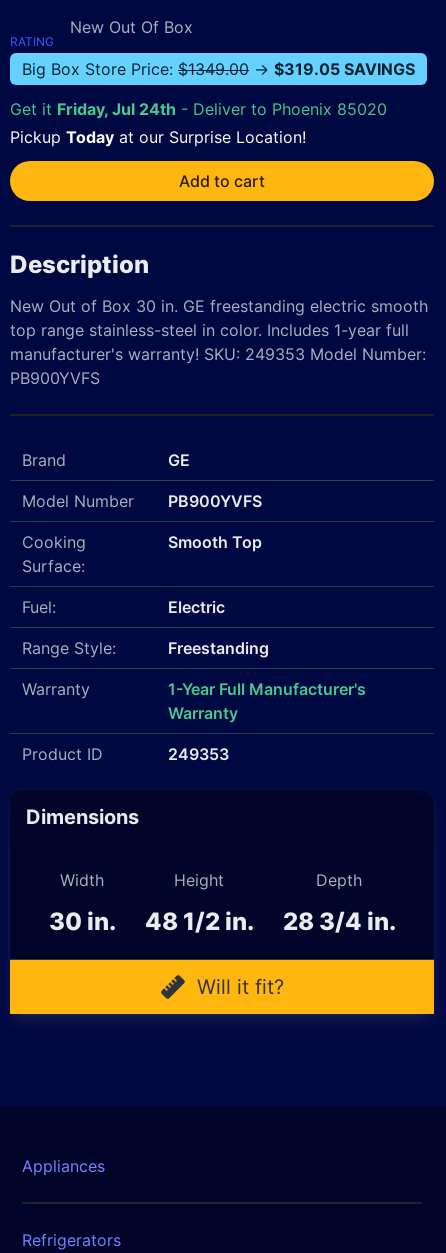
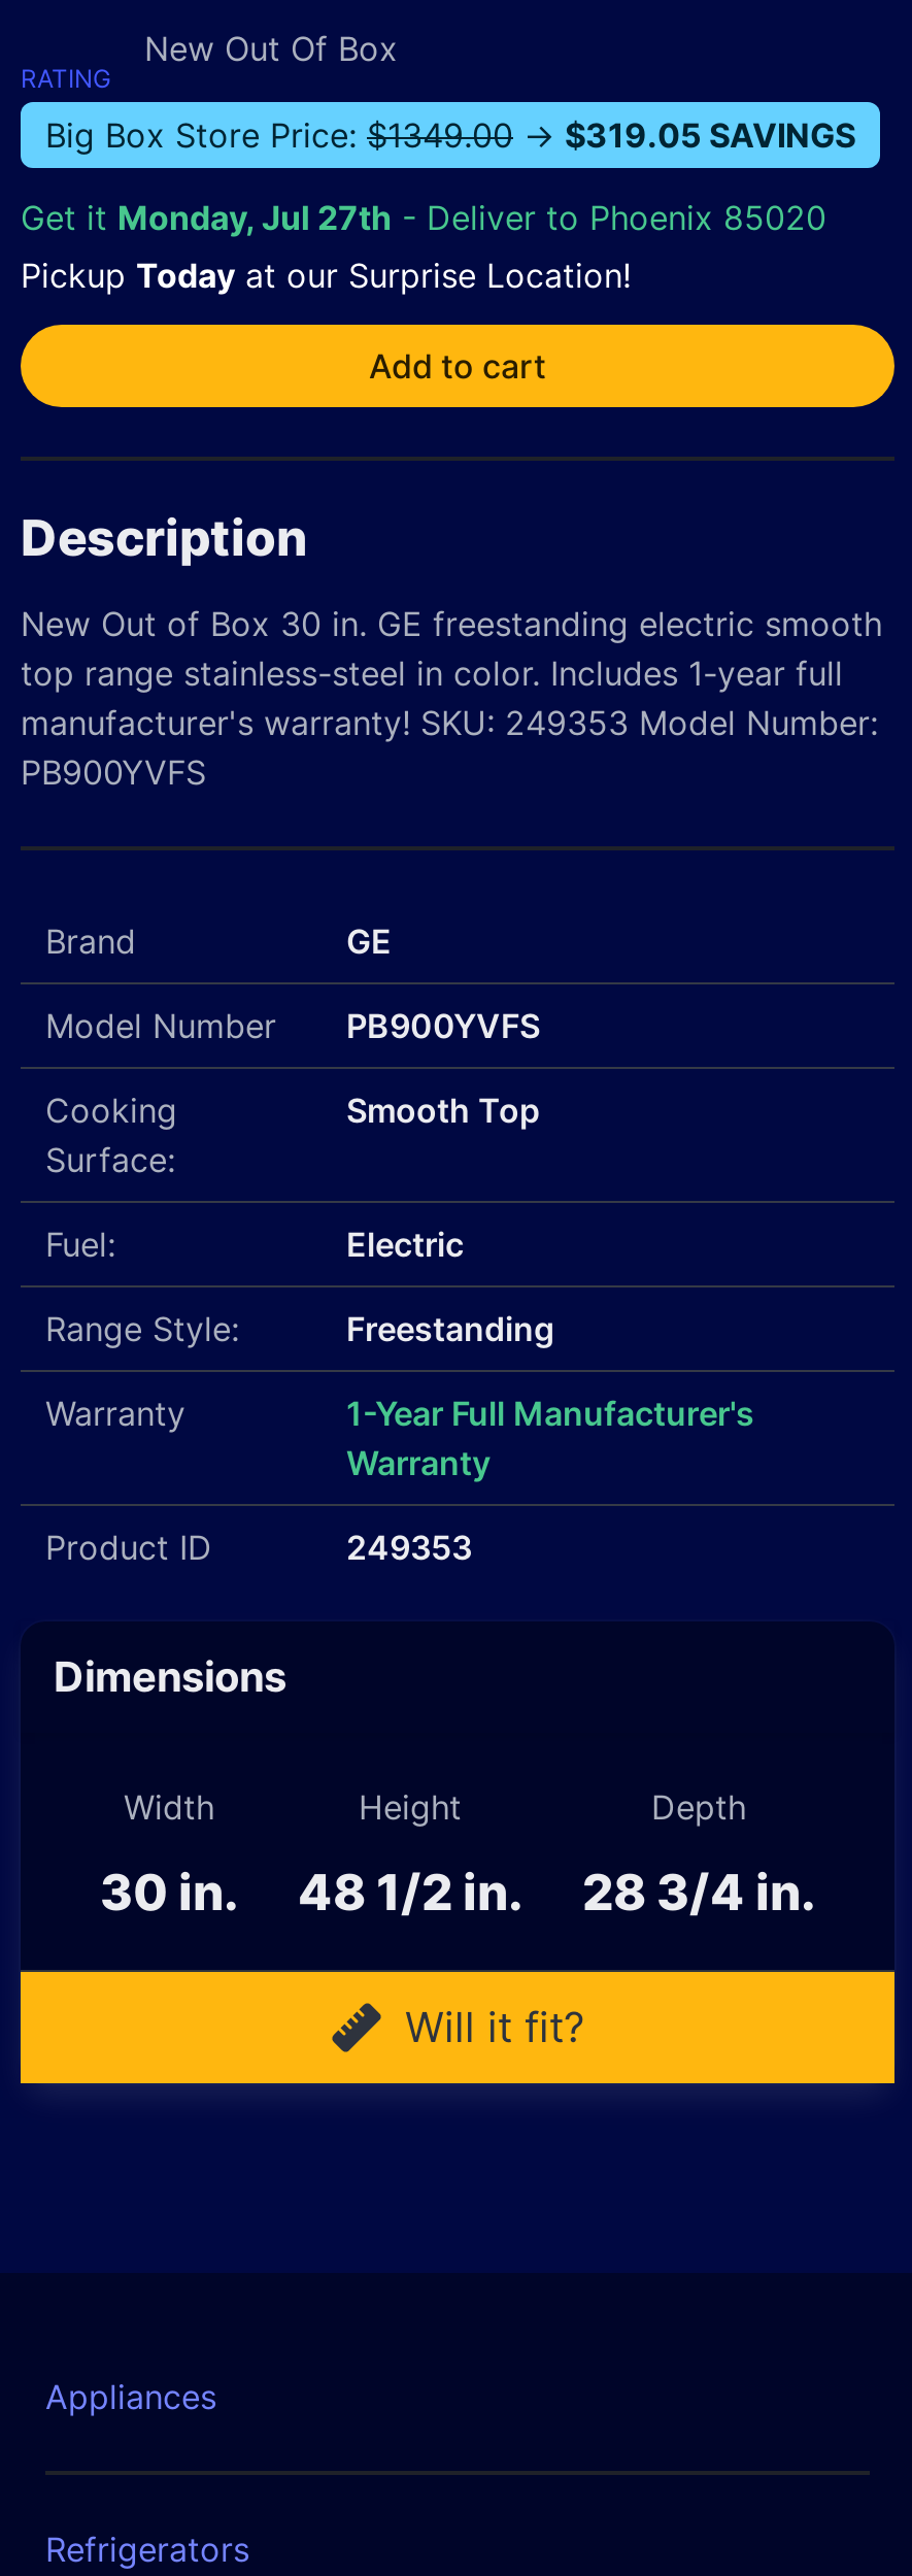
- Get it Friday, Jul 24th - Deliver to Phoenix 85020
+ Get it Monday, Jul 27th - Deliver to Phoenix 85020
